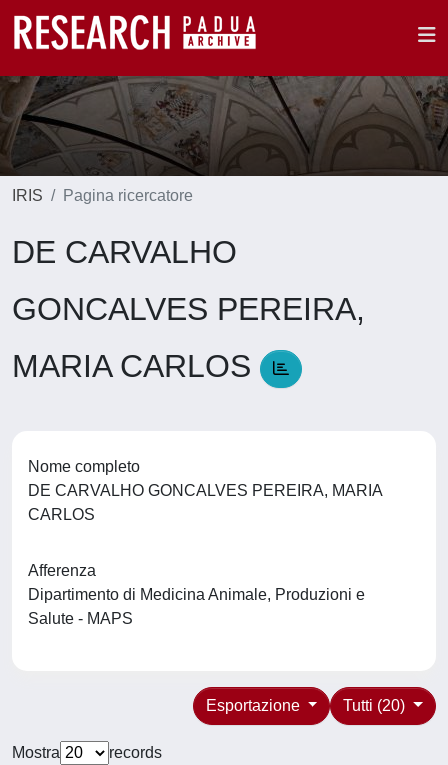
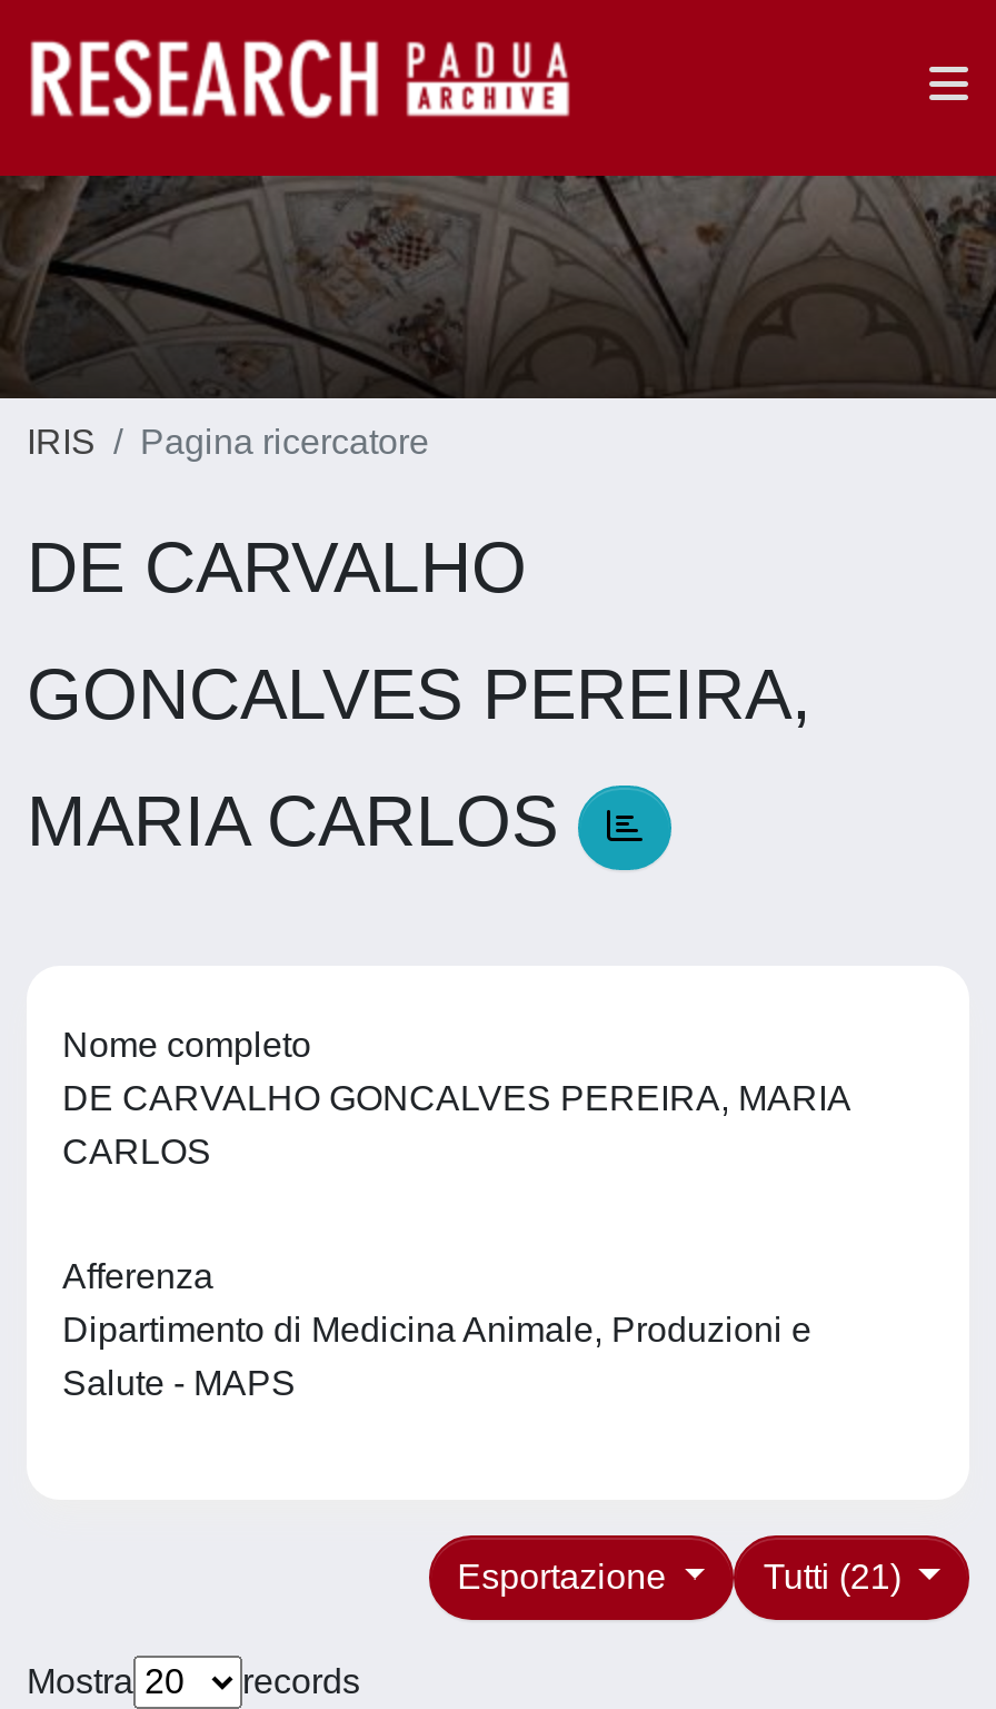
- Tutti (20)
+ Tutti (21)
